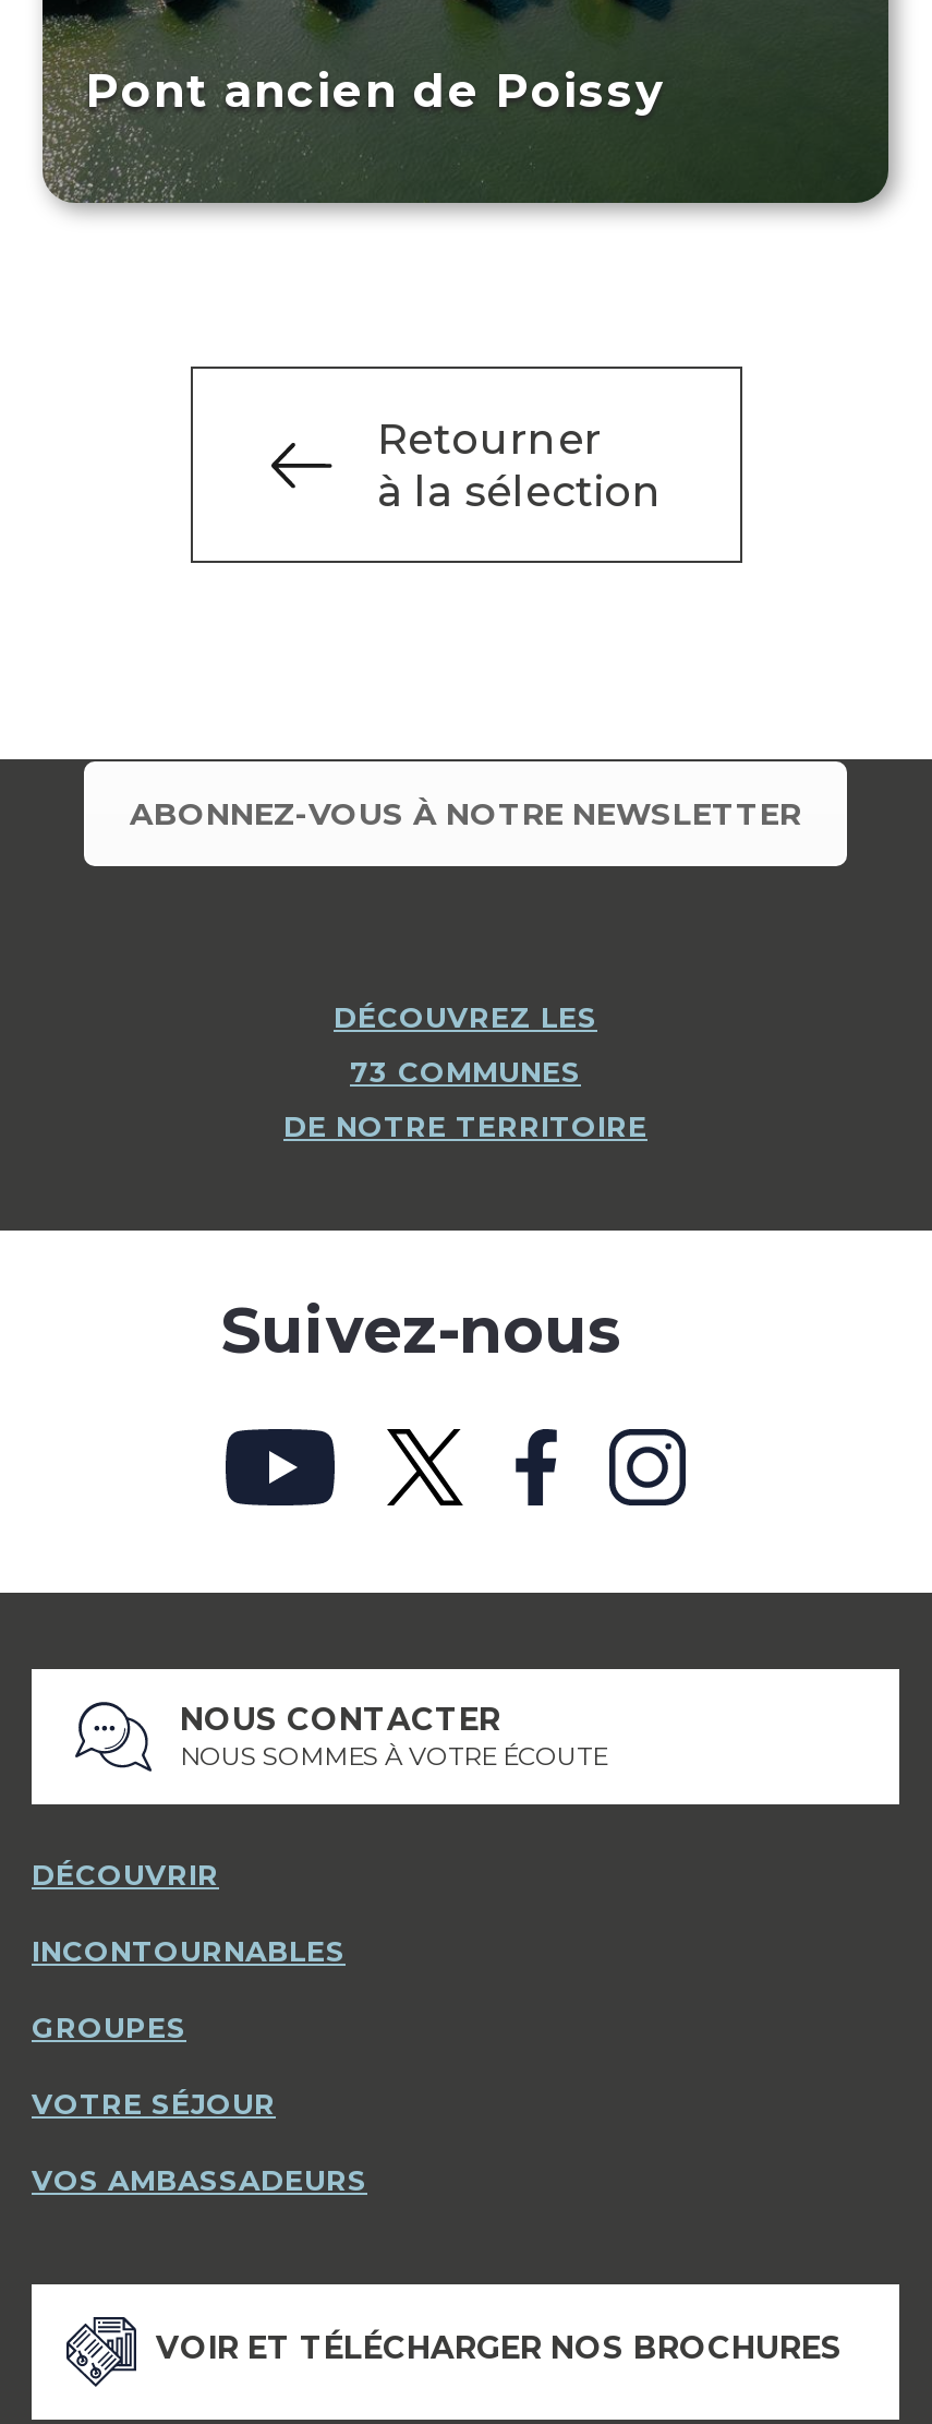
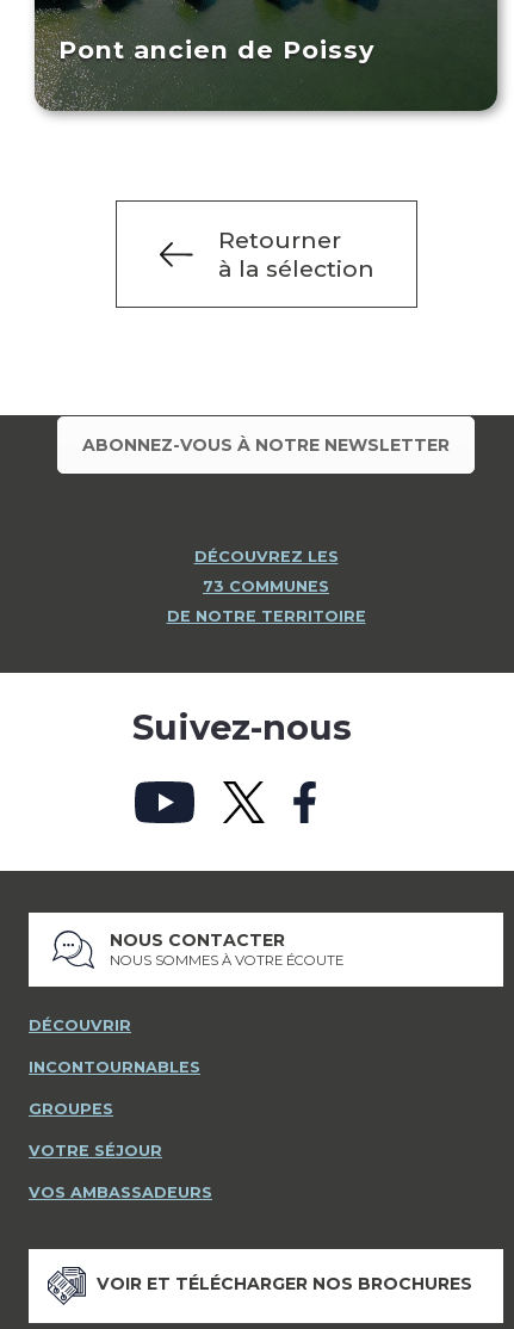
- [image]
